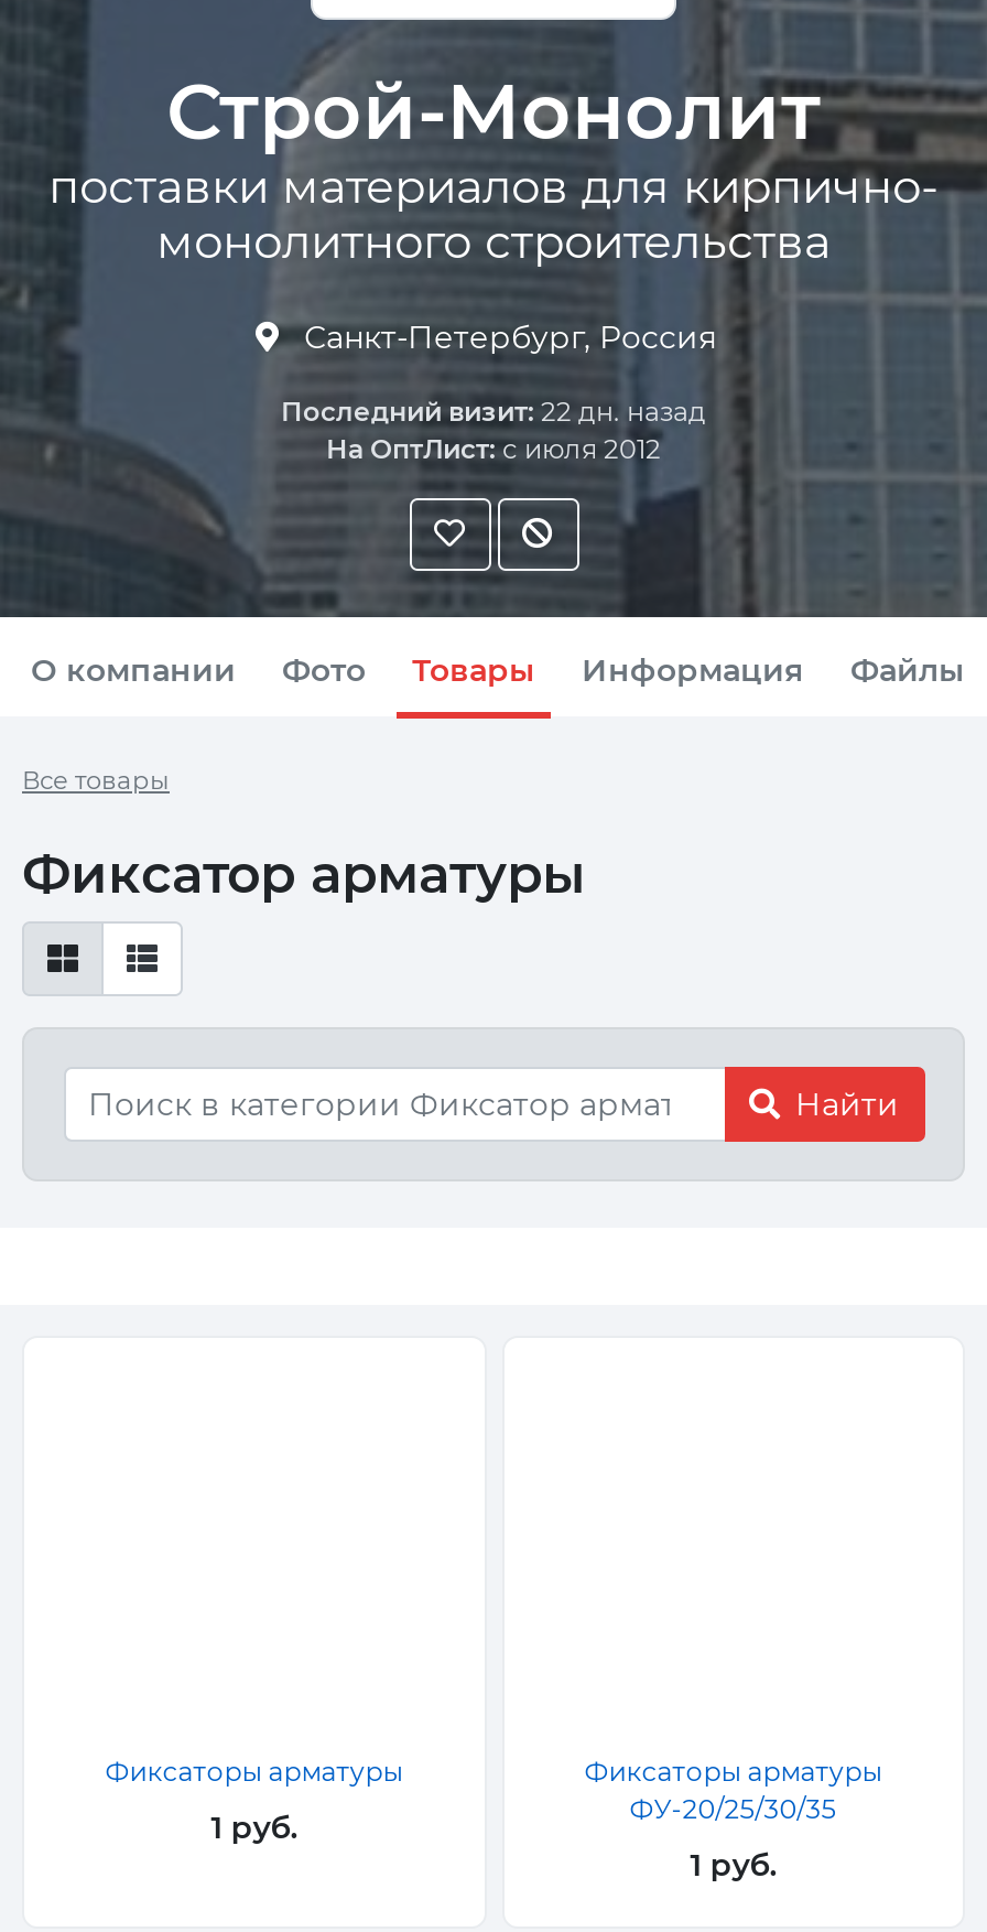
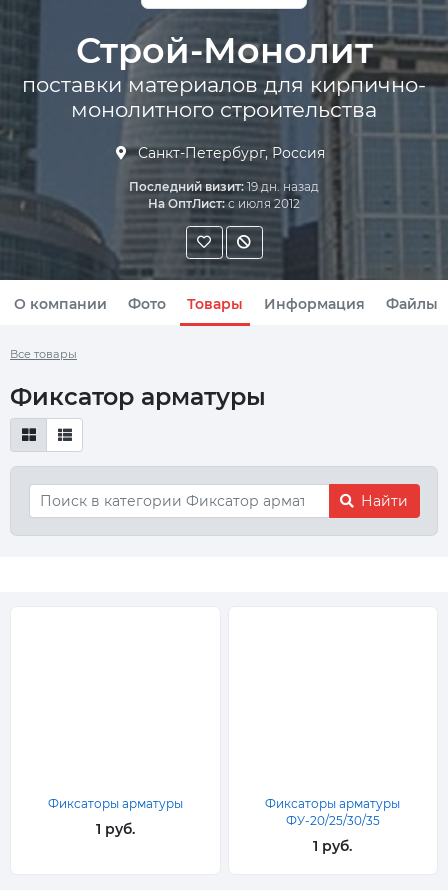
- Последний визит: 22 дн. назад
+ Последний визит: 19 дн. назад
